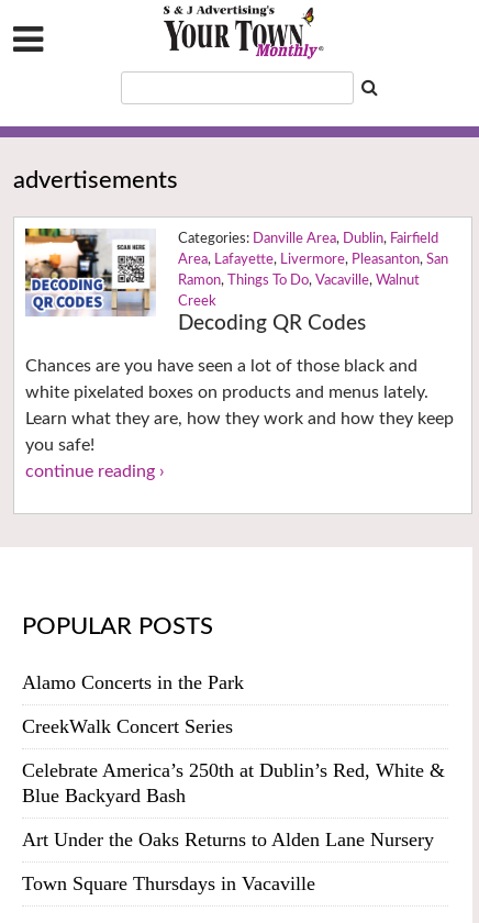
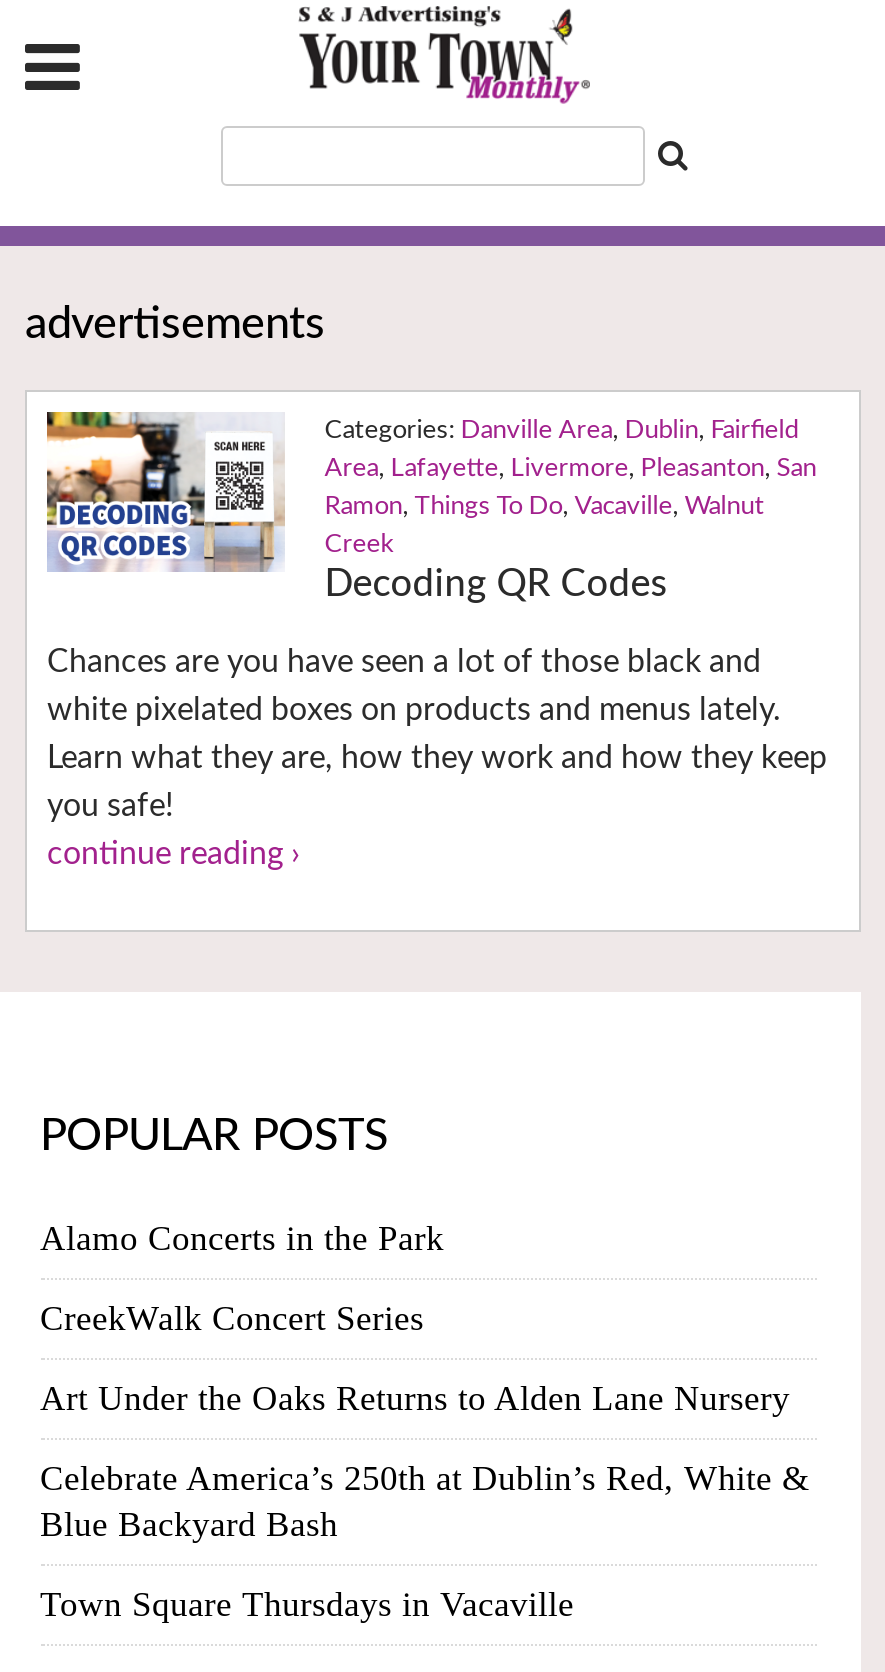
moved down: Celebrate America’s 250th at Dublin’s Red, White & | Blue Backyard Bash

moved up: Art Under the Oaks Returns to Alden Lane Nursery
